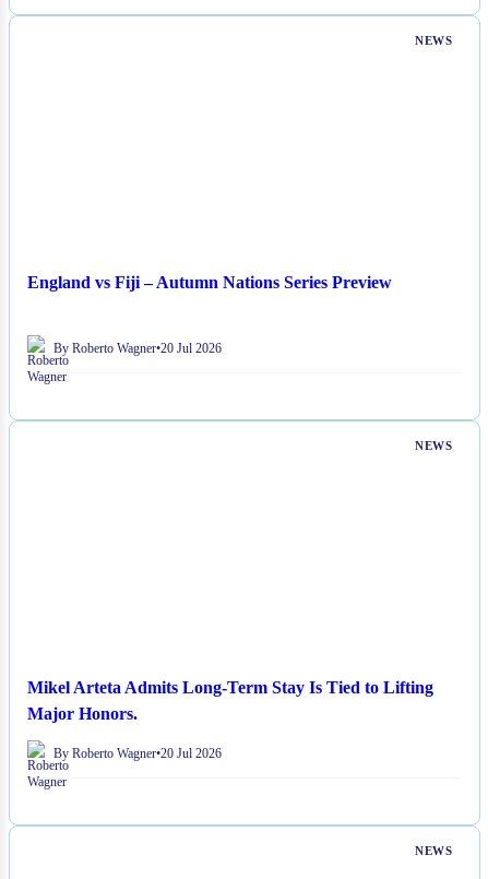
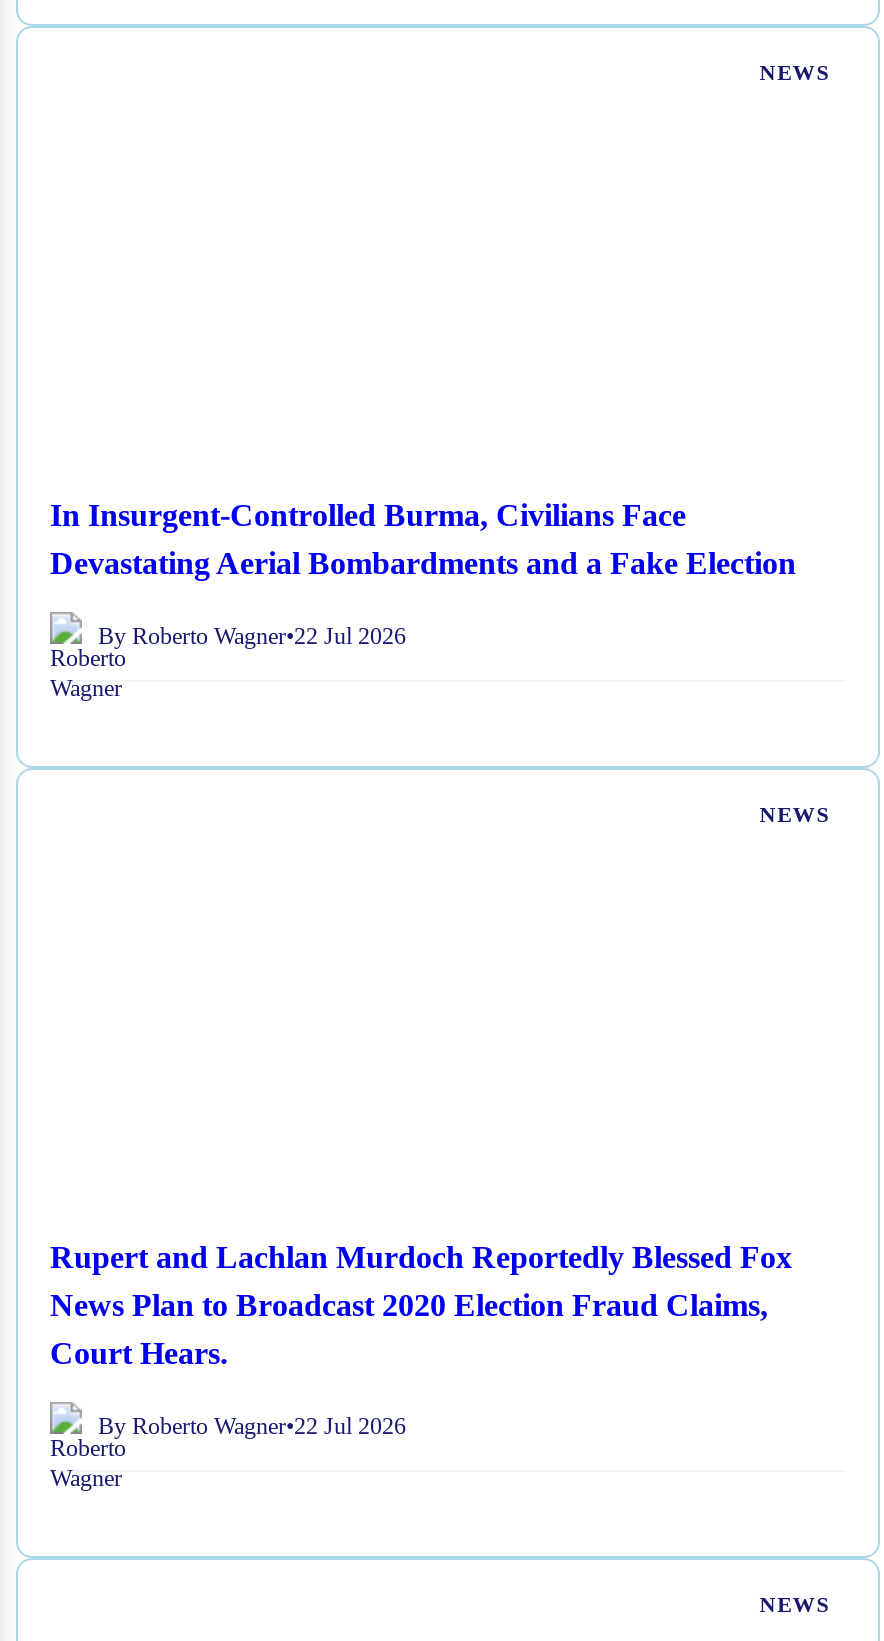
- England vs Fiji – Autumn Nations Series Preview
+ In Insurgent-Controlled Burma, Civilians Face
+ Devastating Aerial Bombardments and a Fake Election

- By Roberto Wagner•20 Jul 2026
+ By Roberto Wagner•22 Jul 2026

- Mikel Arteta Admits Long-Term Stay Is Tied to Lifting
- Major Honors.
+ Rupert and Lachlan Murdoch Reportedly Blessed Fox
+ News Plan to Broadcast 2020 Election Fraud Claims,
+ Court Hears.

- By Roberto Wagner•20 Jul 2026
+ By Roberto Wagner•22 Jul 2026
